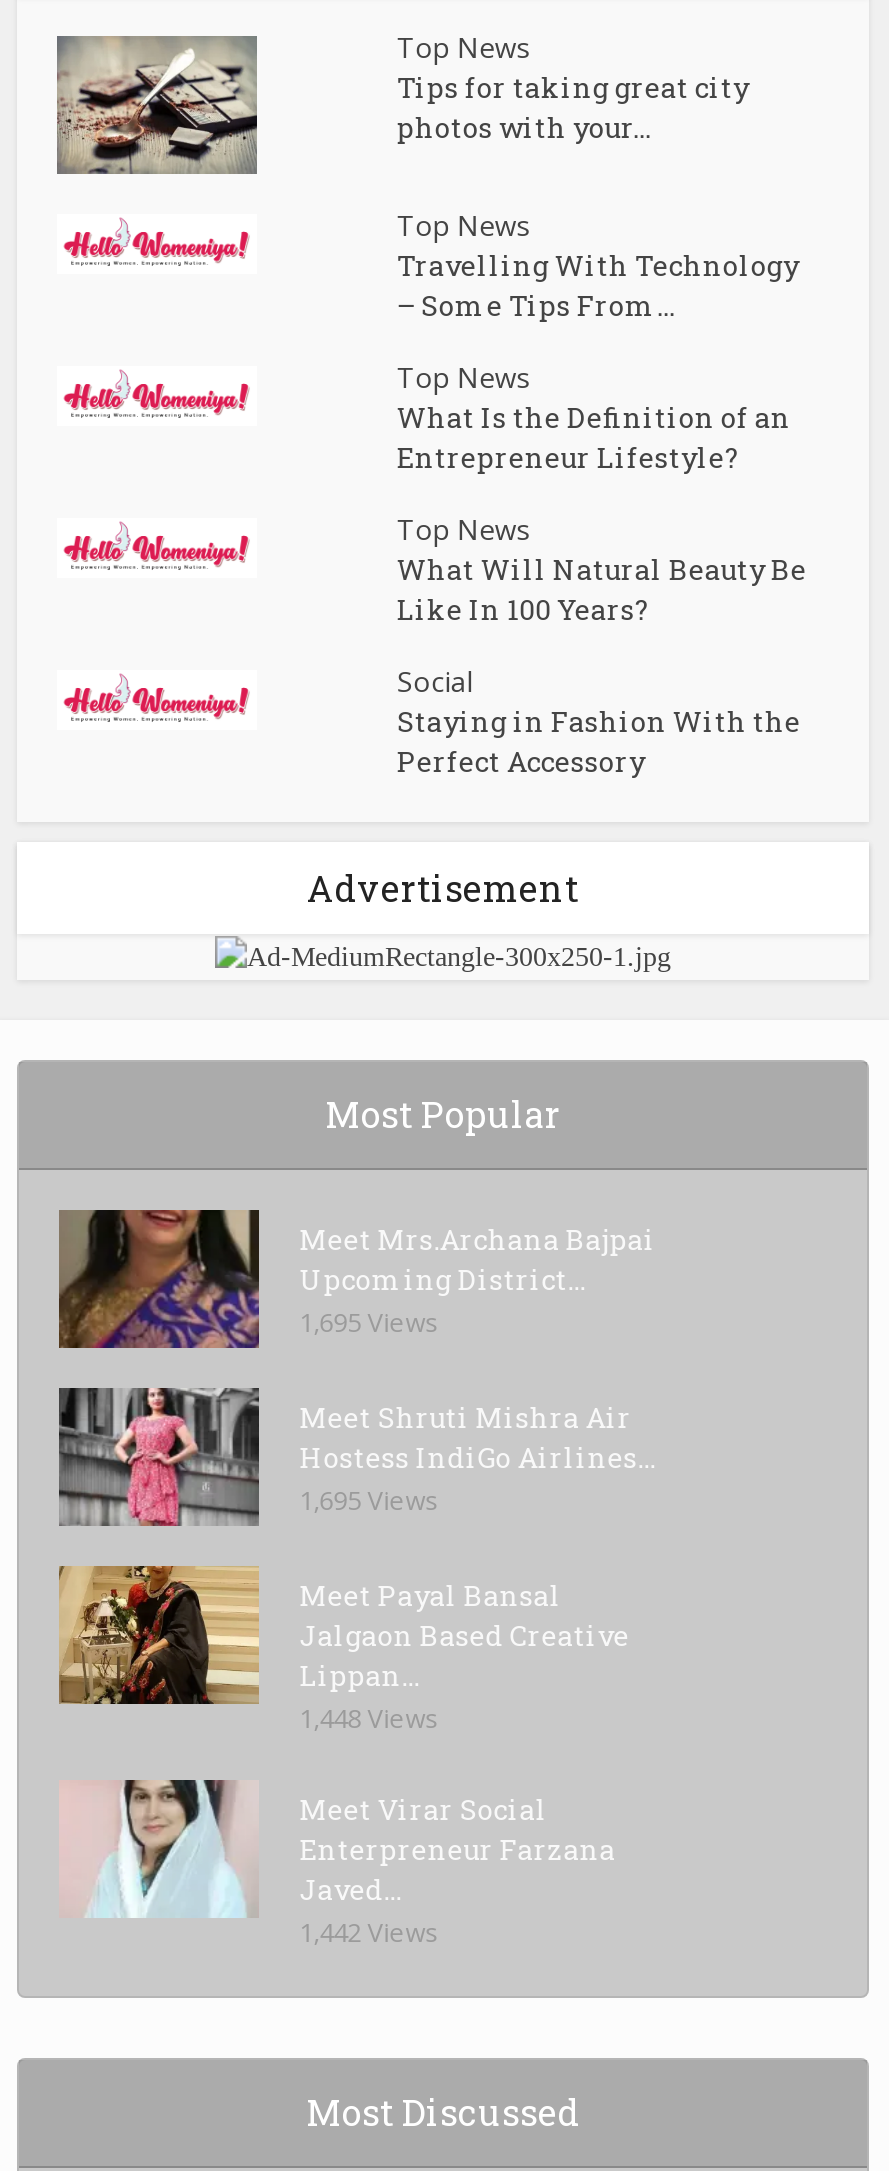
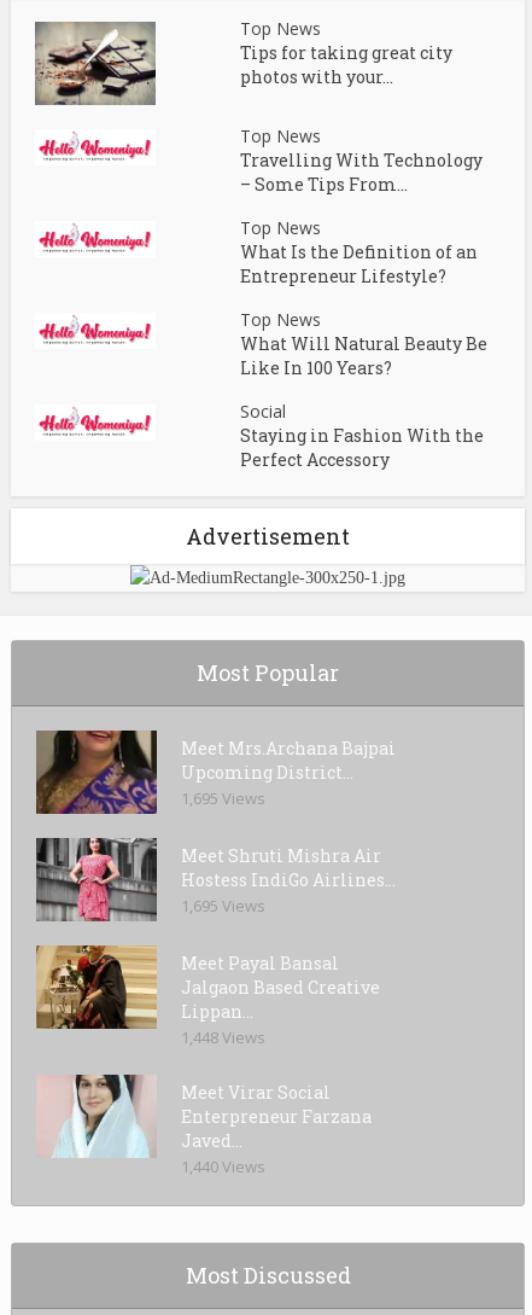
- 1,442 Views
+ 1,440 Views
